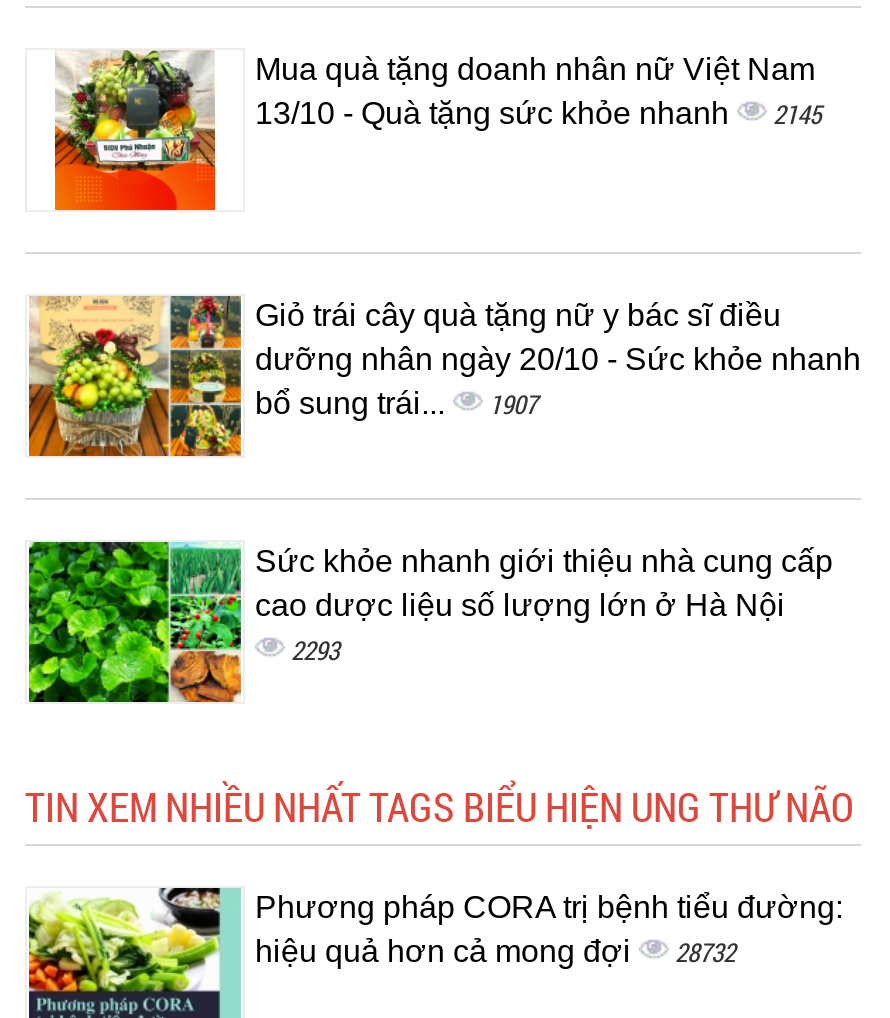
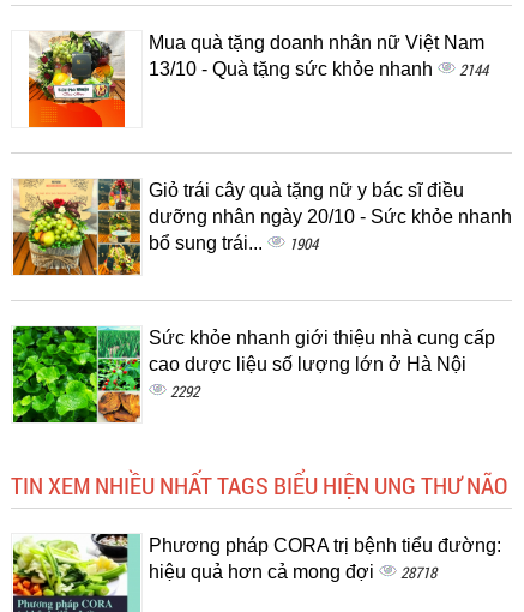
- 13/10 - Quà tặng sức khỏe nhanh 2145
+ 13/10 - Quà tặng sức khỏe nhanh 2144

- bổ sung trái... 1907
+ bổ sung trái... 1904

- 2293
+ 2292

- hiệu quả hơn cả mong đợi 28732
+ hiệu quả hơn cả mong đợi 28718
